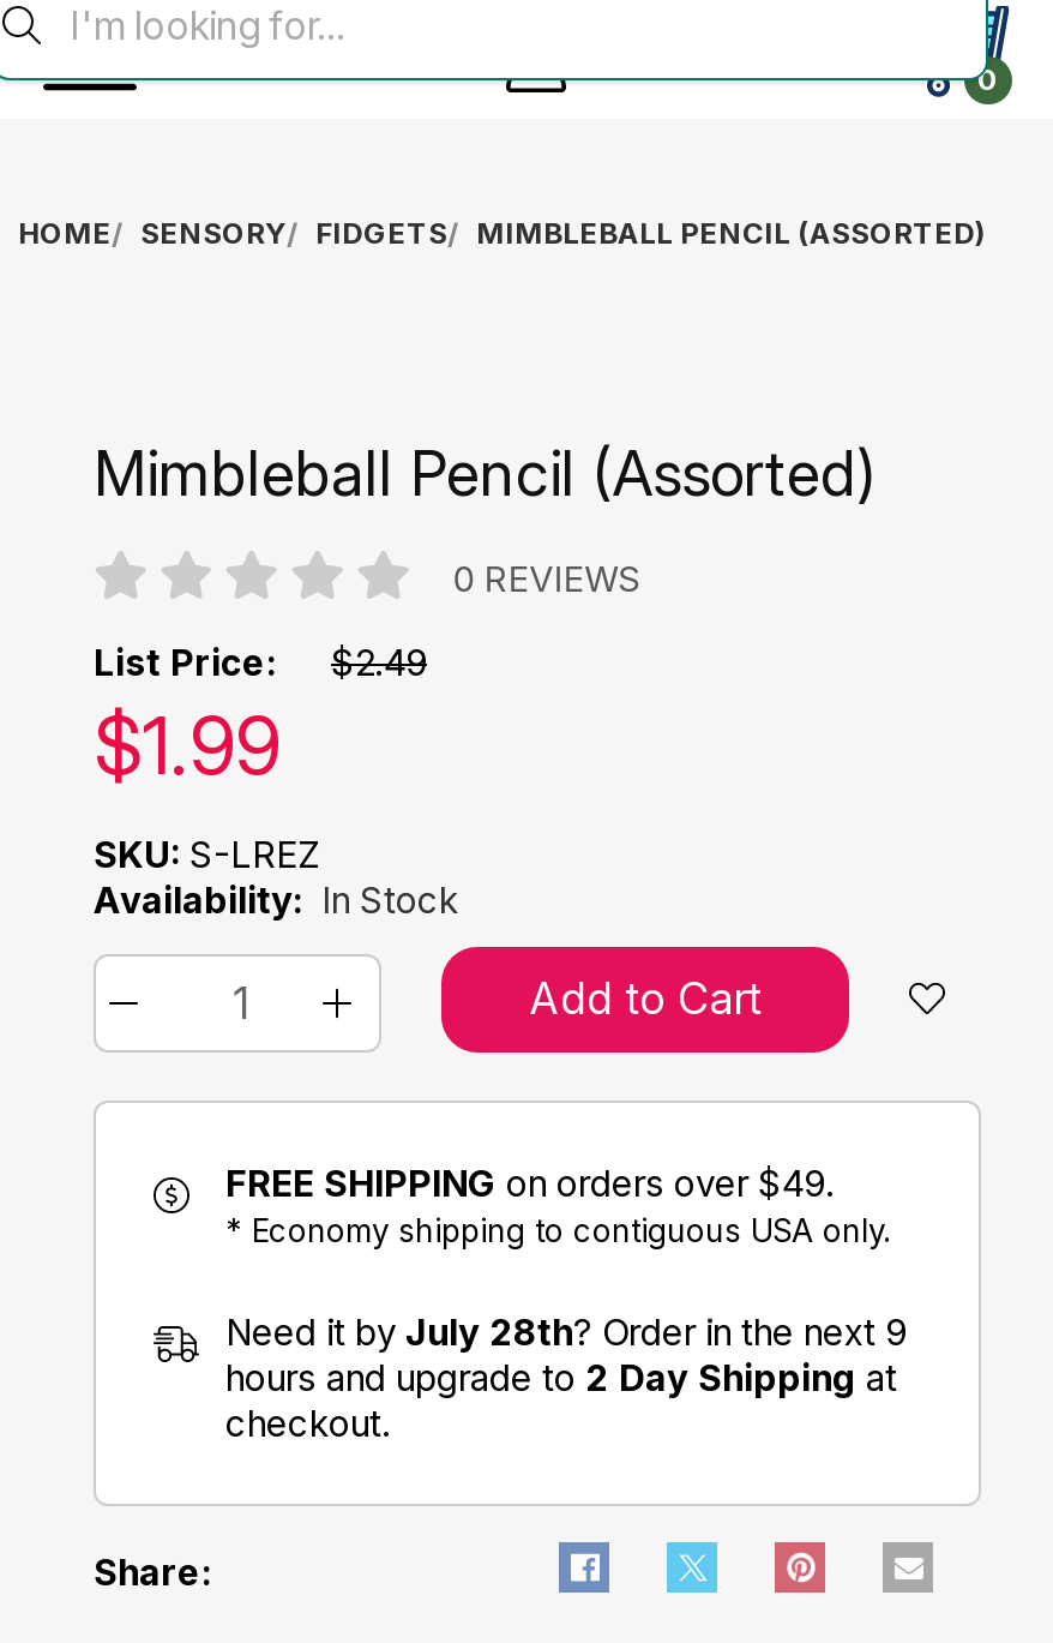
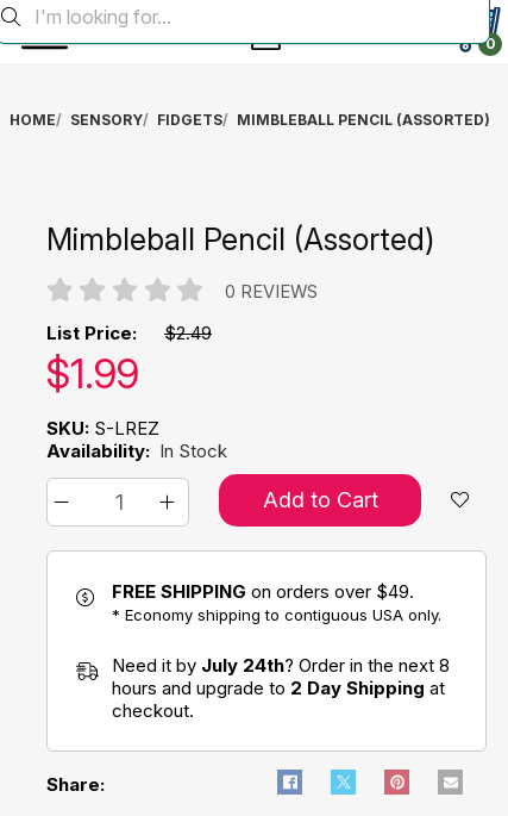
- Need it by July 28th? Order in the next 9
+ Need it by July 24th? Order in the next 8
